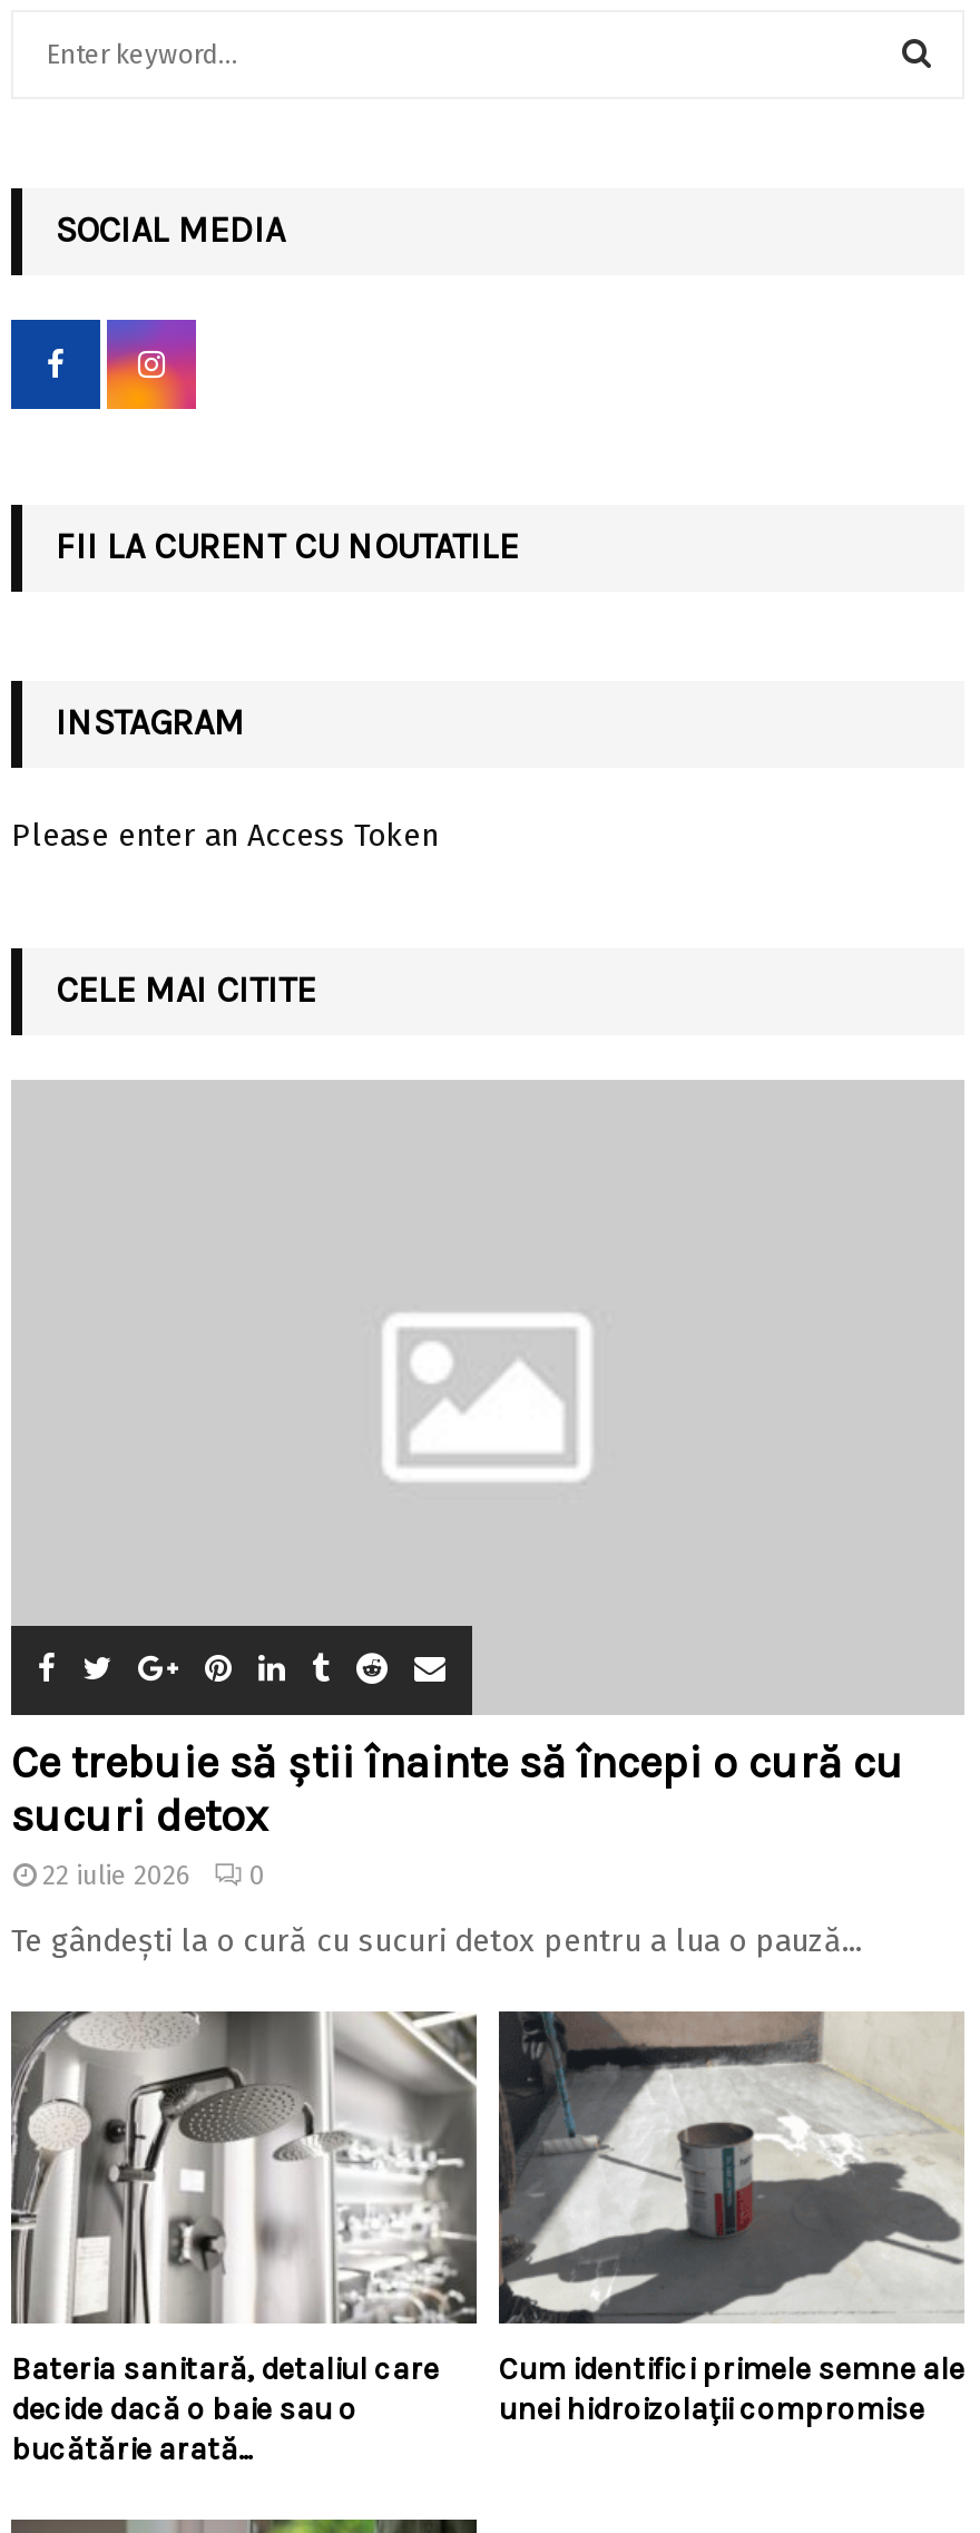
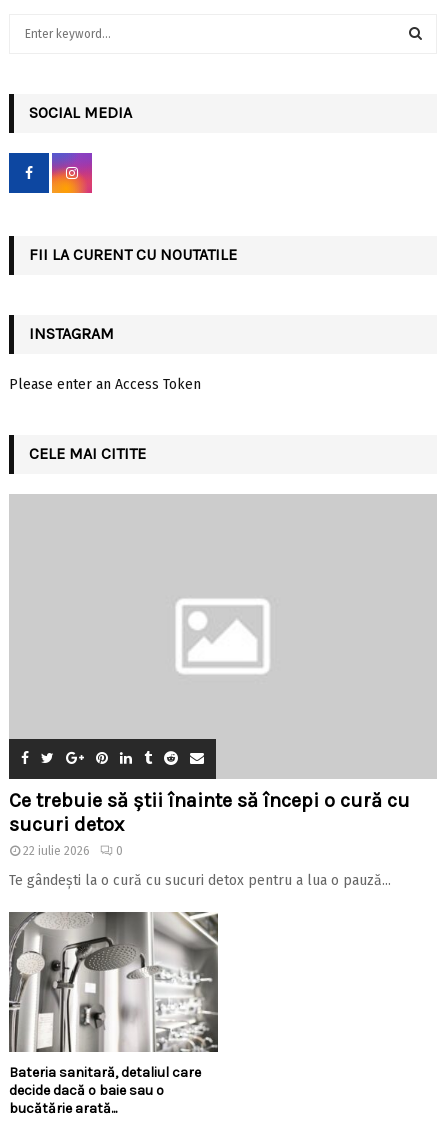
- [image]
- Cum identifici primele semne ale
- unei hidroizolații compromise
